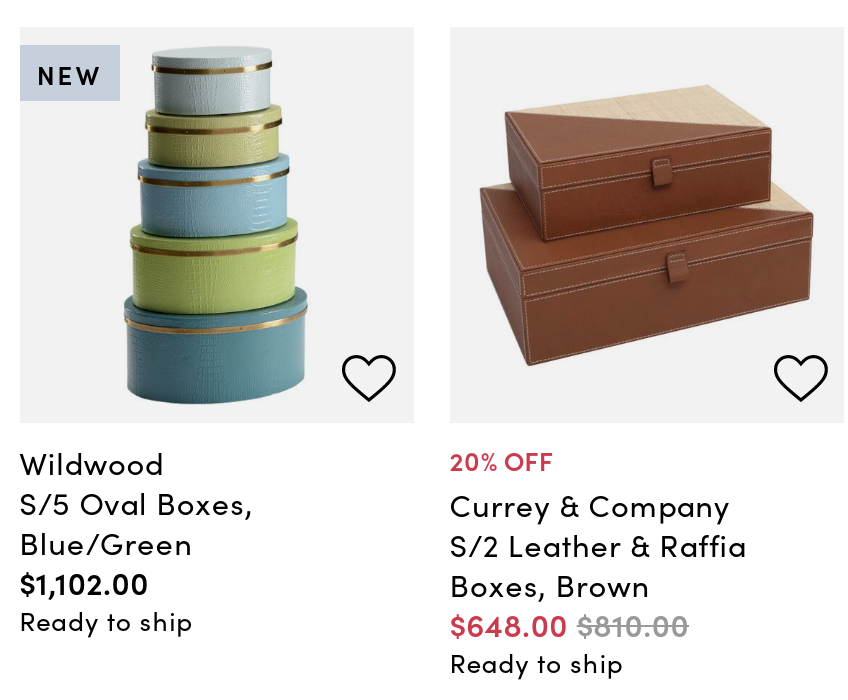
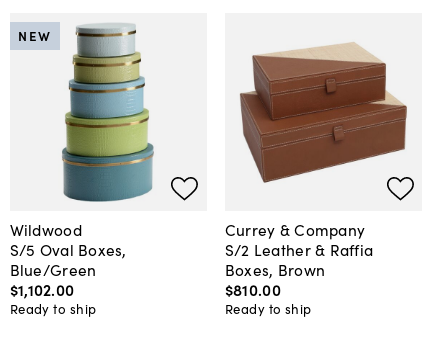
- 20% OFF

- $648.00 $810.00
+ $810.00
